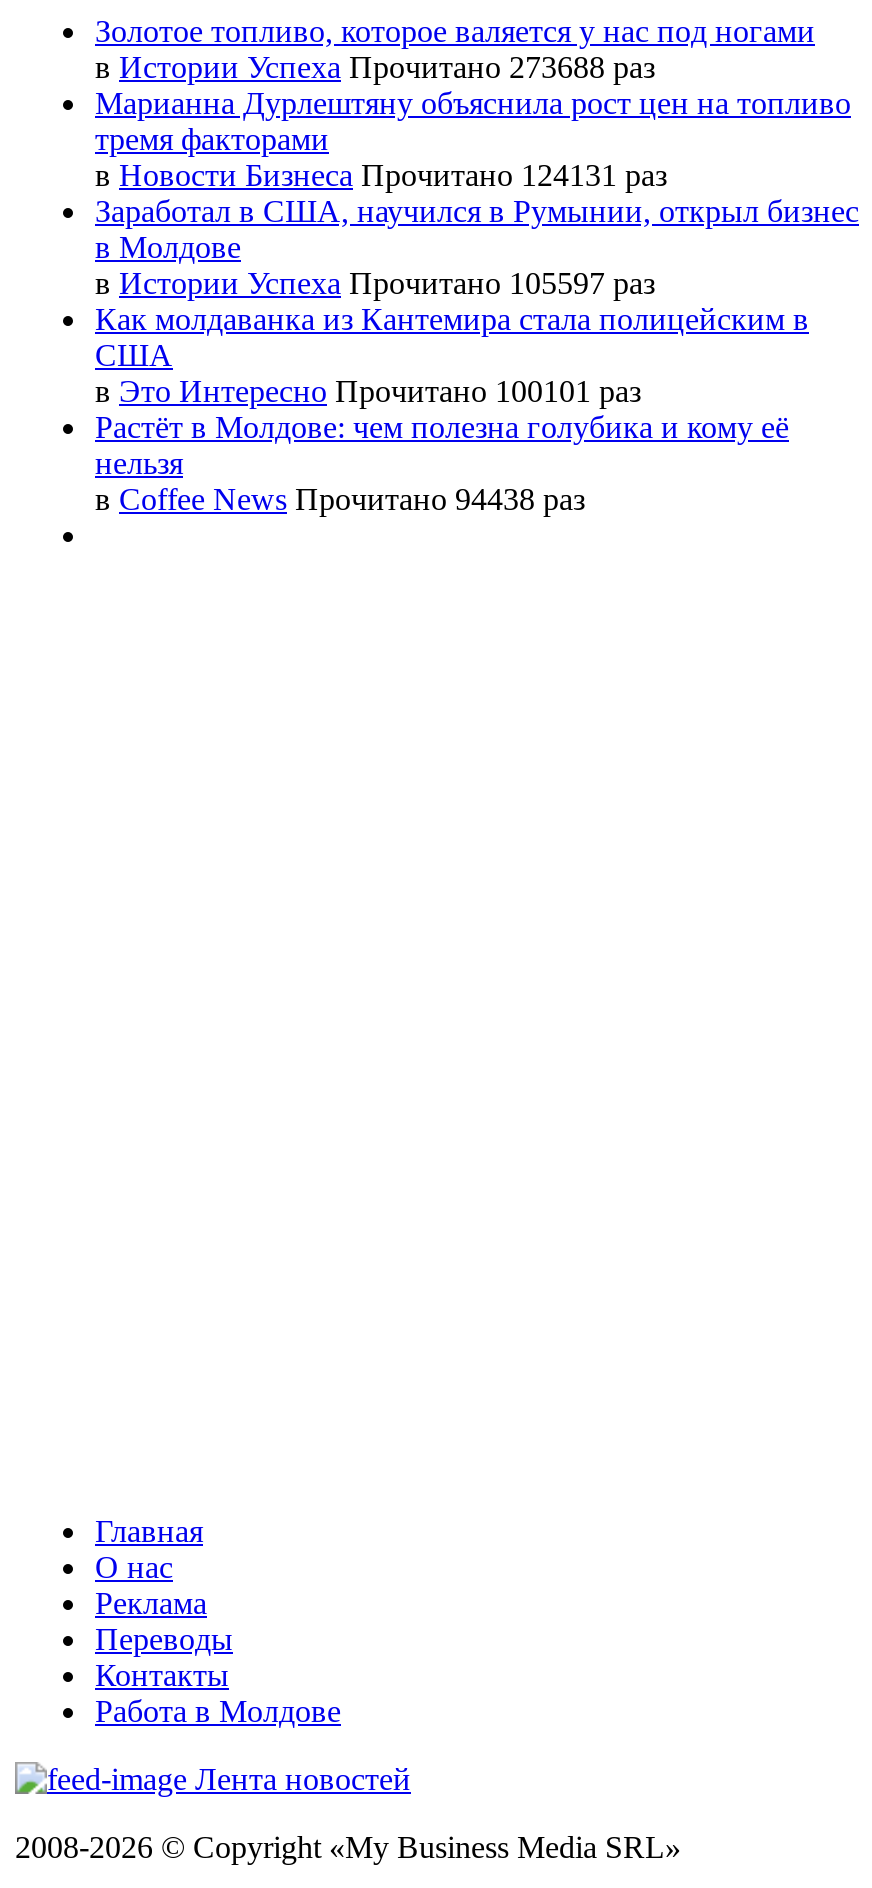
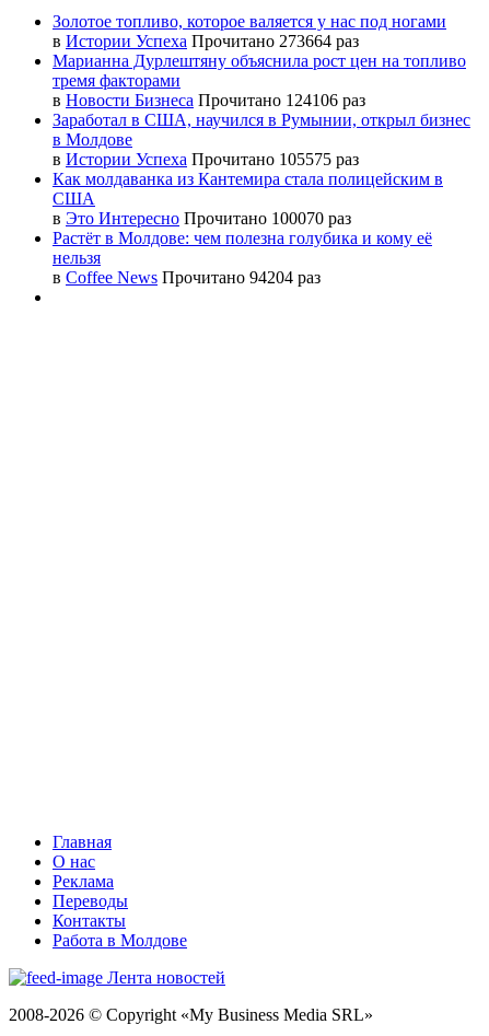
- в Истории Успеха Прочитано 273688 раз
+ в Истории Успеха Прочитано 273664 раз

- вНовости Бизнеса Прочитано 124131 раз
+ вНовости Бизнеса Прочитано 124106 раз

- в Истории Успеха Прочитано 105597 раз
+ в Истории Успеха Прочитано 105575 раз

- в Это Интересно Прочитано 100101 раз
+ в Это Интересно Прочитано 100070 раз

- в Coffee News Прочитано 94438 раз
+ в Coffee News Прочитано 94204 раз
